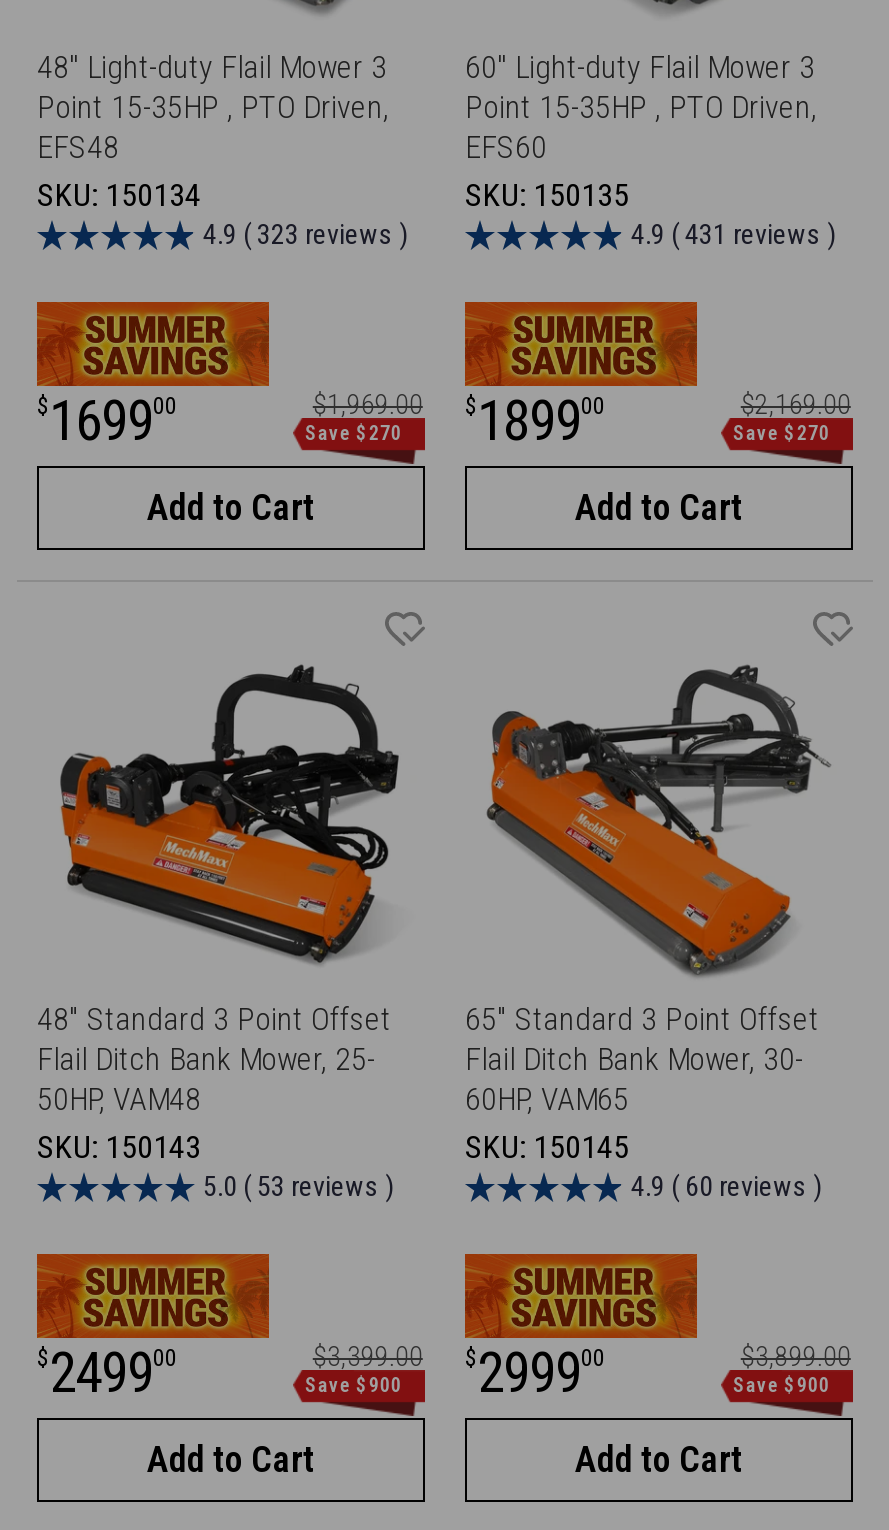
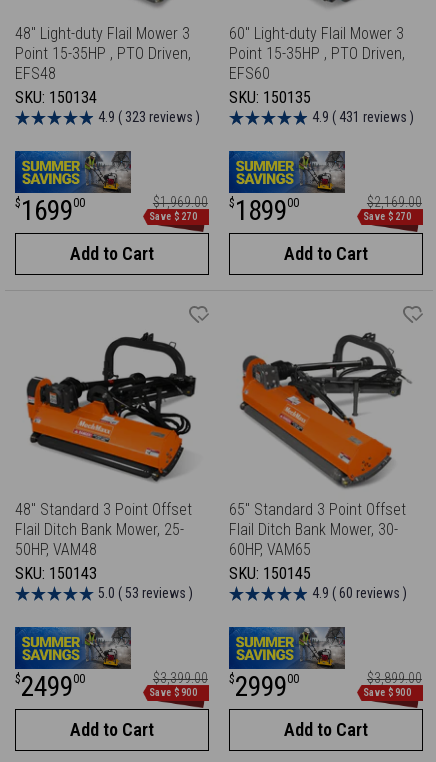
- [image]
+ [image]

- [image]
+ [image]

- [image]
+ [image]

- [image]
+ [image]
